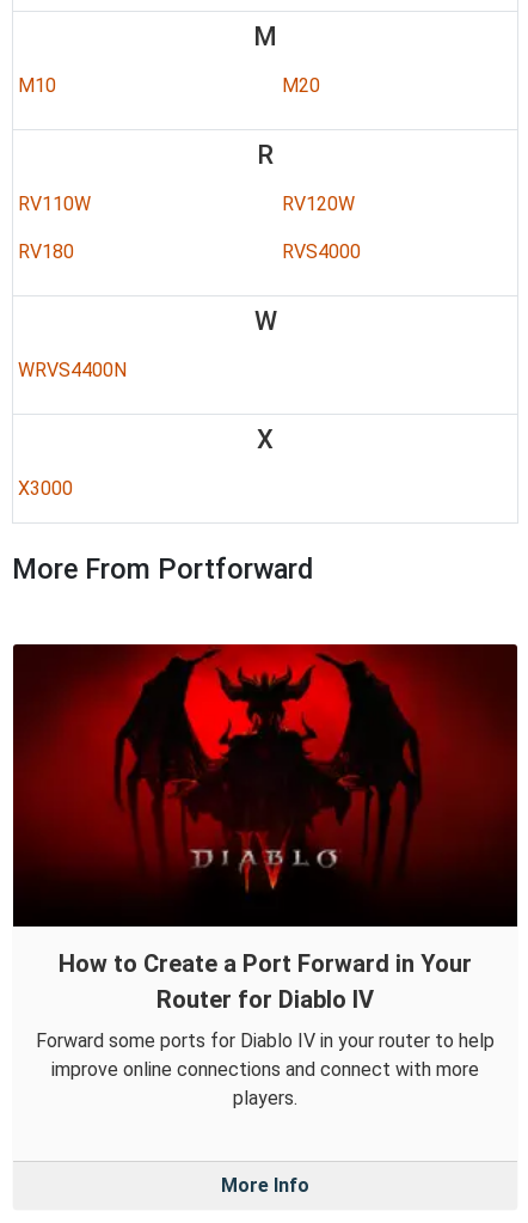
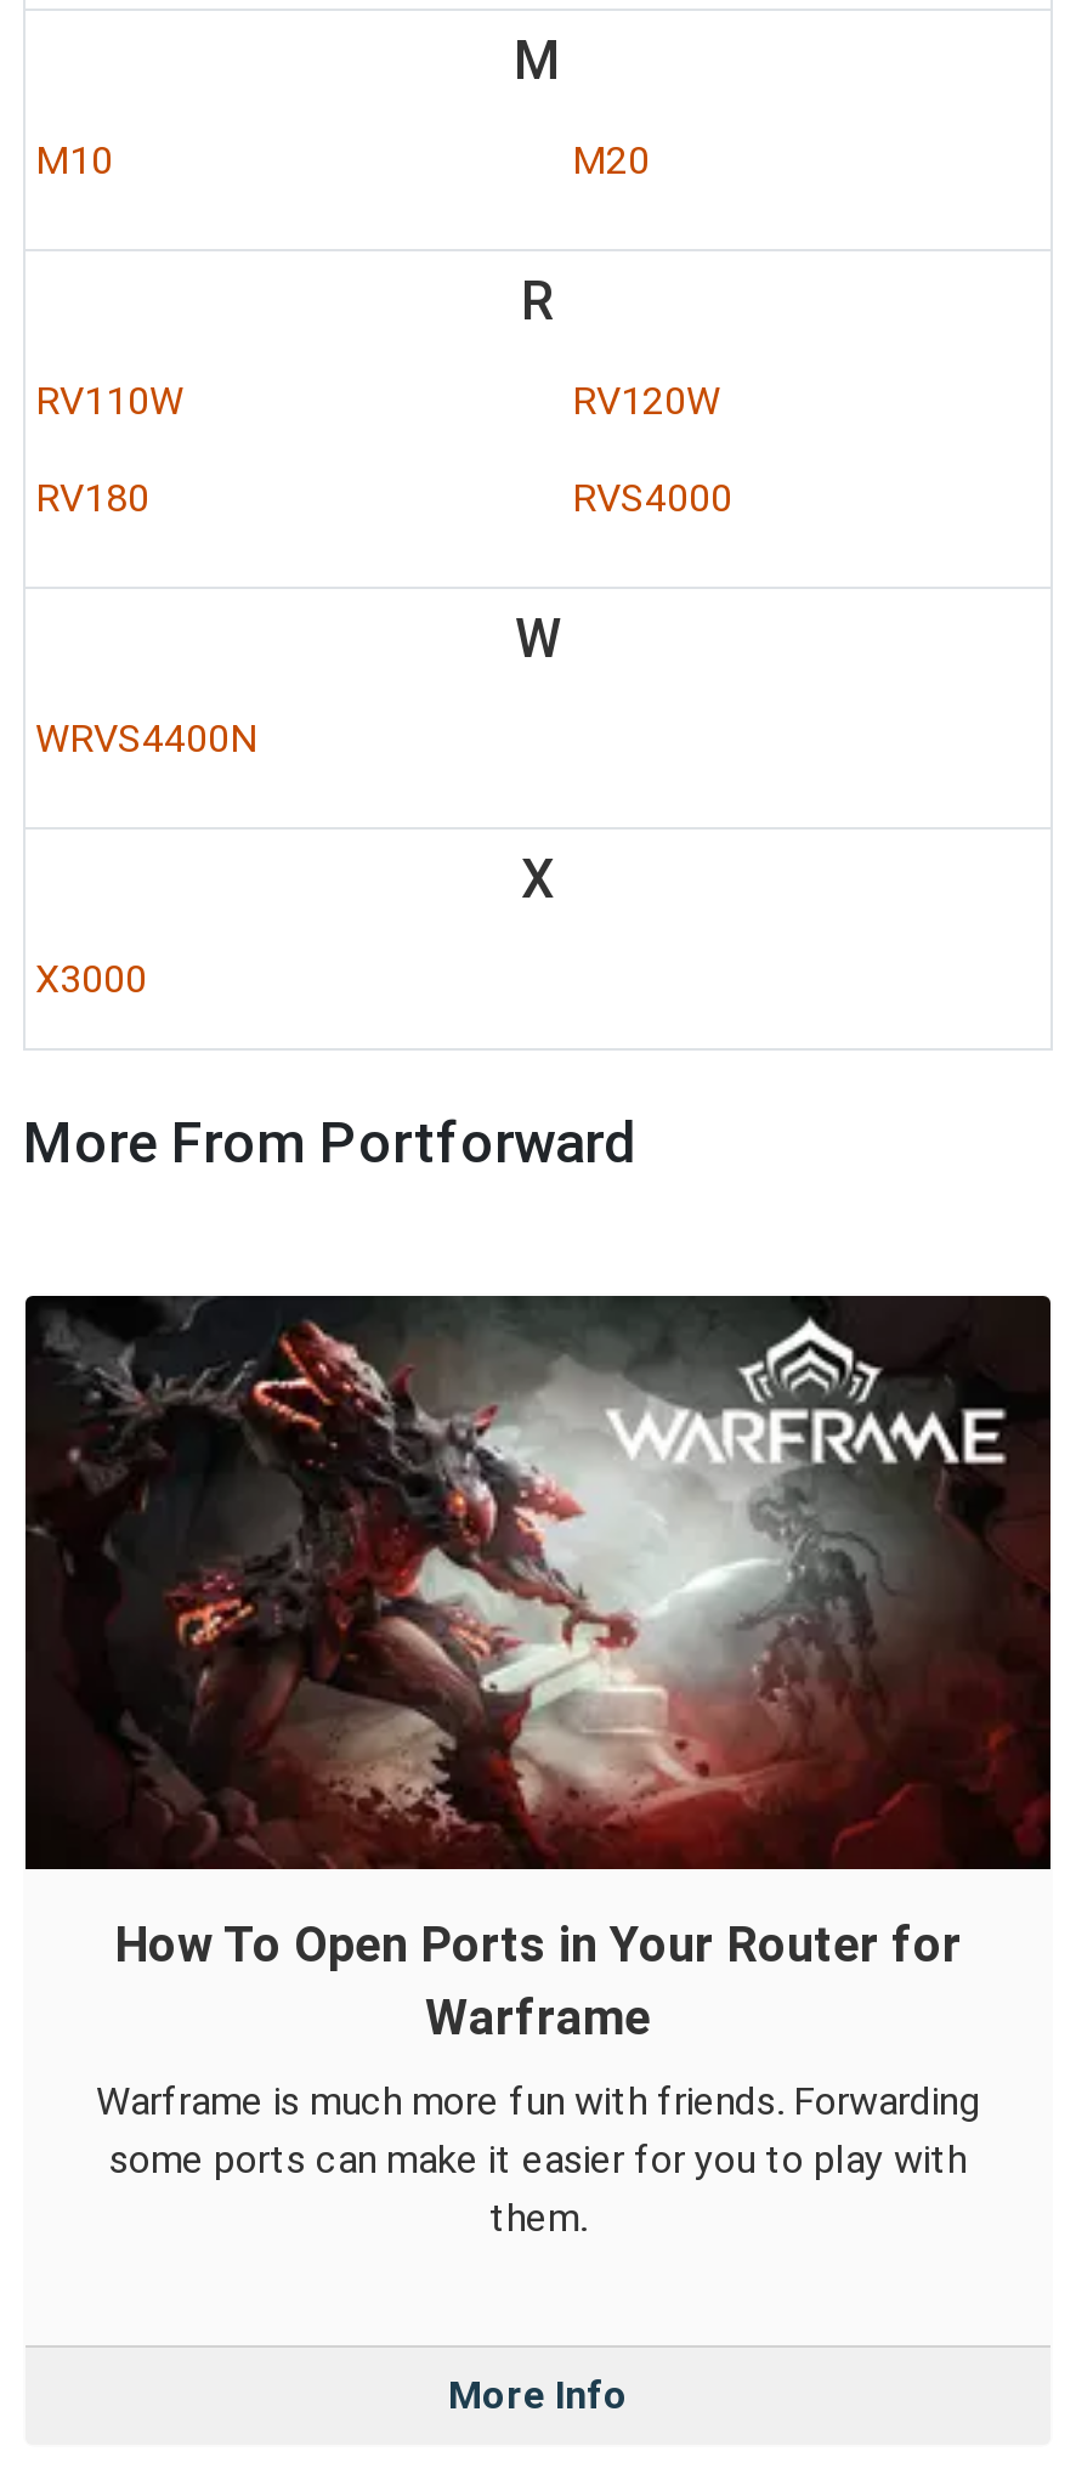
- [image]
- How to Create a Port Forward in Your
- Router for Diablo IV
+ [image]
+ How To Open Ports in Your Router for
+ Warframe

- Forward some ports for Diablo IV in your router to help
- improve online connections and connect with more
- players.
+ Warframe is much more fun with friends. Forwarding
+ some ports can make it easier for you to play with
+ them.
